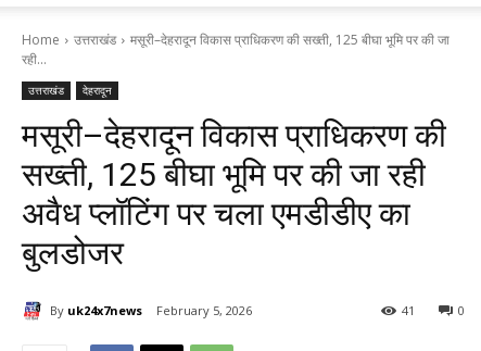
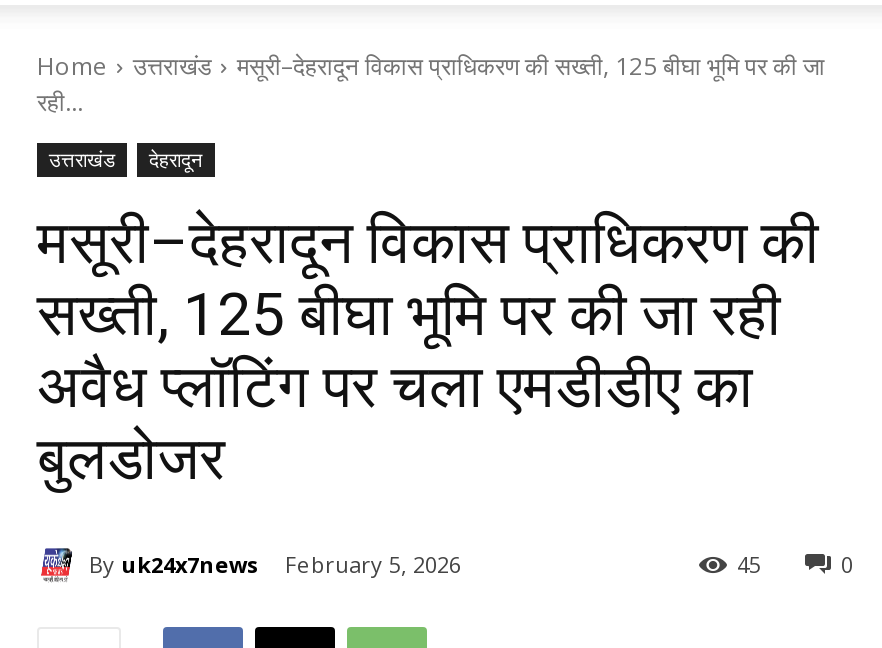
- 41
+ 45
